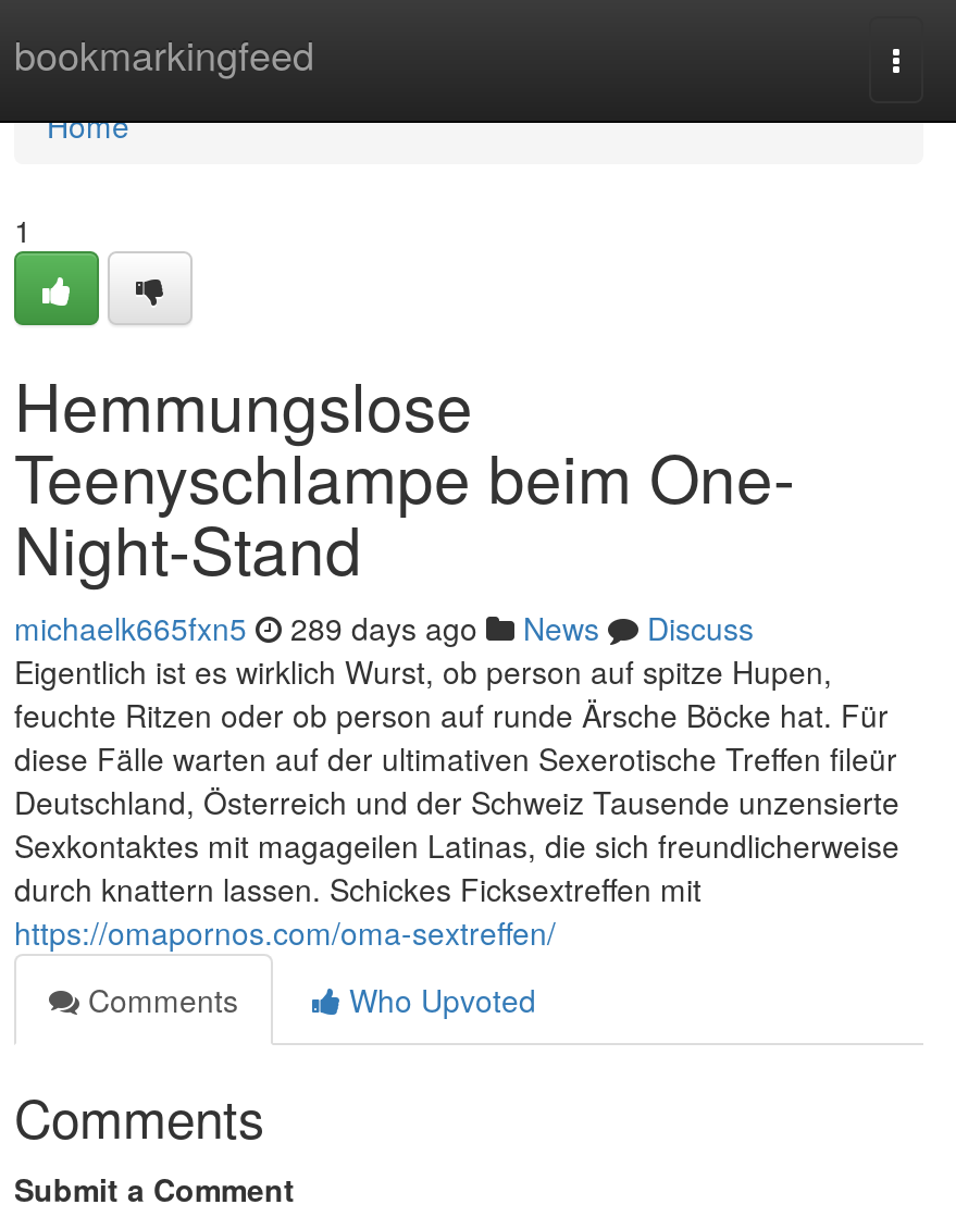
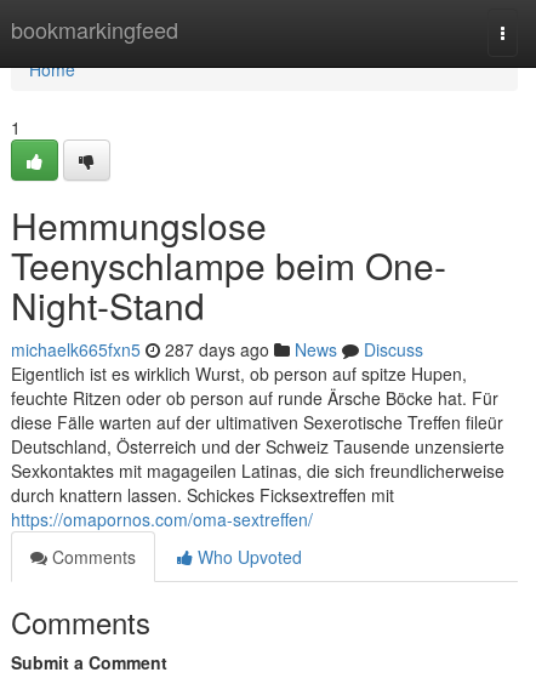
- michaelk665fxn5 289 days ago News Discuss
+ michaelk665fxn5 287 days ago News Discuss
